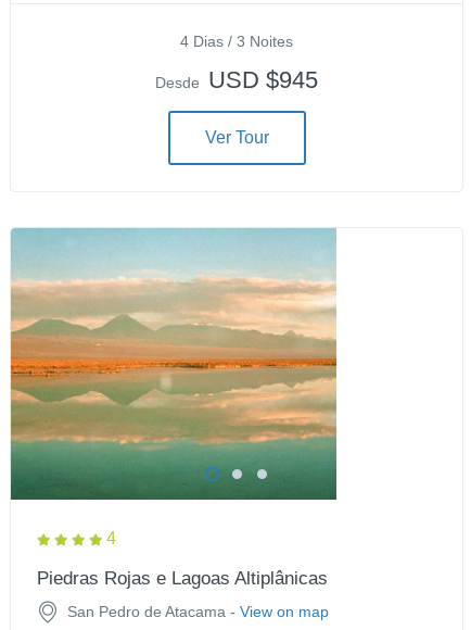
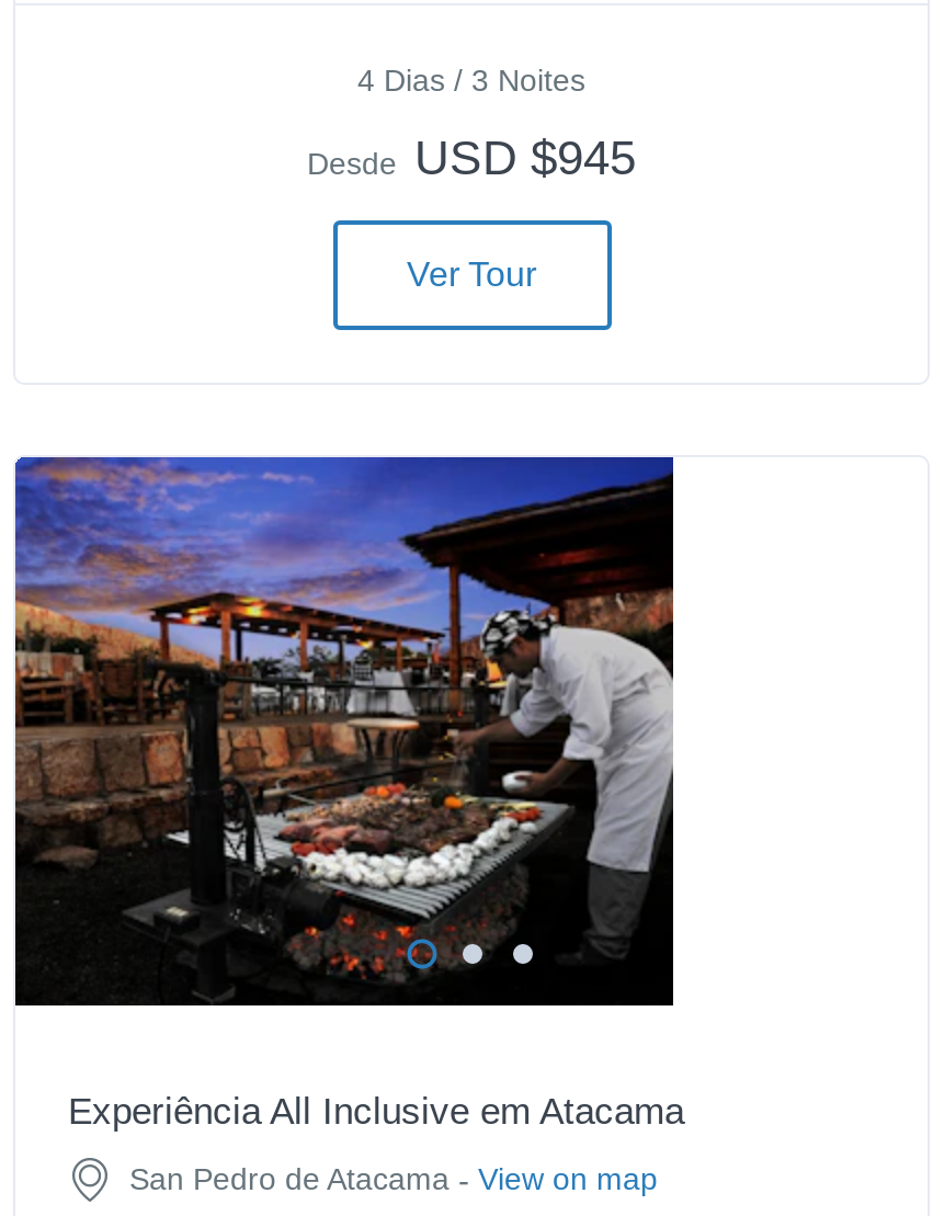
- [image]
- 4
- Piedras Rojas e Lagoas Altiplânicas
+ [image]
+ Experiência All Inclusive em Atacama
